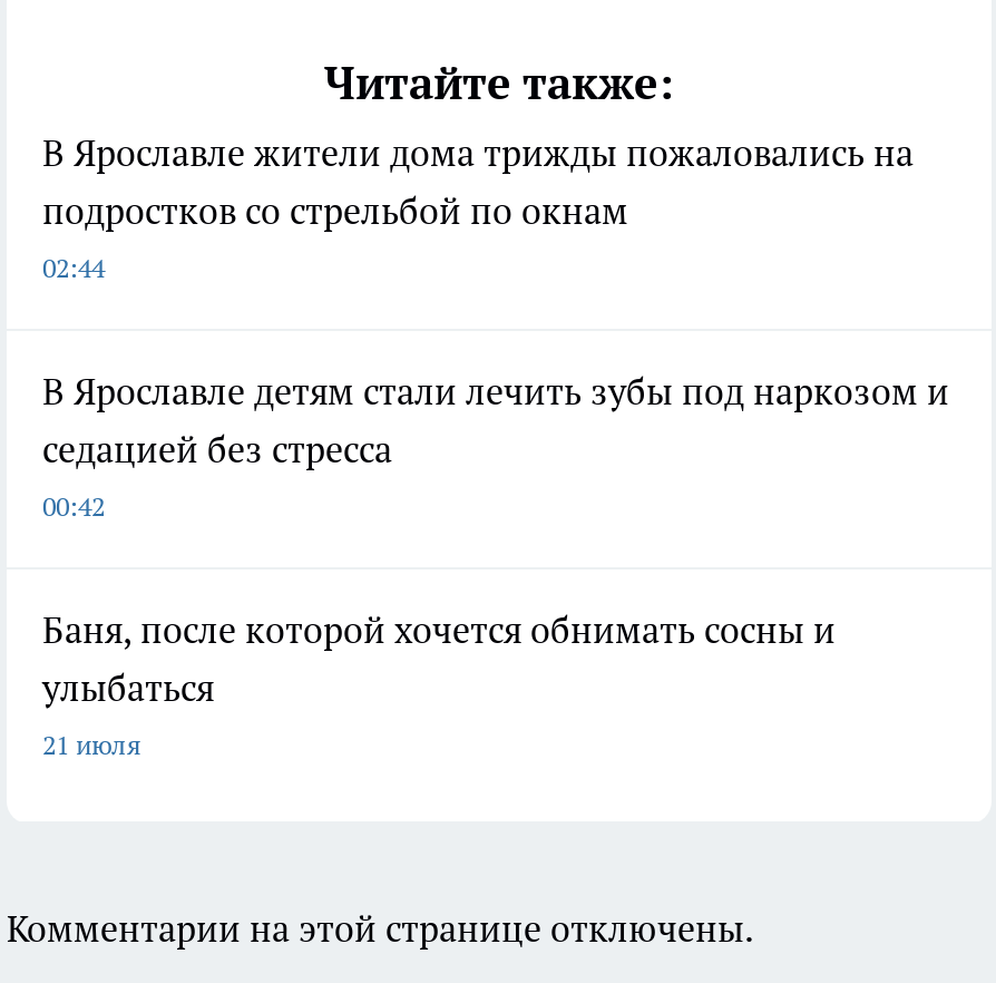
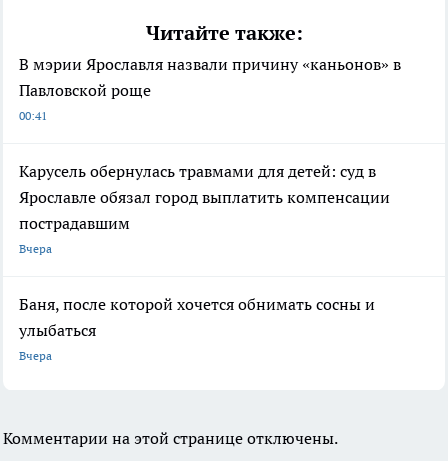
- В Ярославле жители дома трижды пожаловались на
- подростков со стрельбой по окнам
- 02:44
+ В мэрии Ярославля назвали причину «каньонов» в
+ Павловской роще
+ 00:41

- В Ярославле детям стали лечить зубы под наркозом и
- седацией без стресса
- 00:42
+ Карусель обернулась травмами для детей: суд в
+ Ярославле обязал город выплатить компенсации
+ пострадавшим
+ Вчера

- 21 июля
+ Вчера
